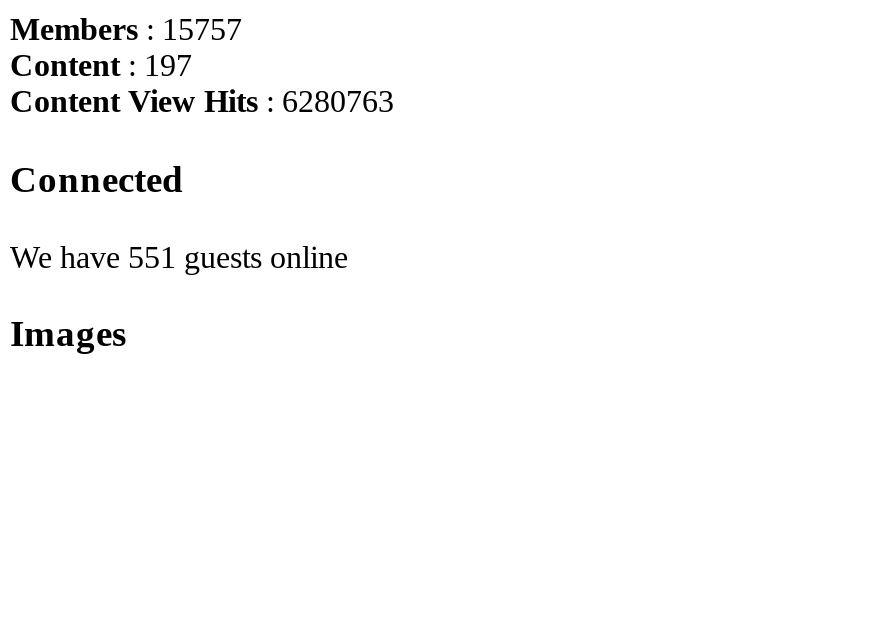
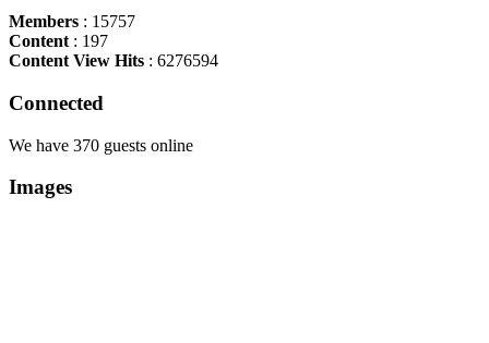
- Content View Hits: 6280763
+ Content View Hits: 6276594

- We have 551 guests online
+ We have 370 guests online
